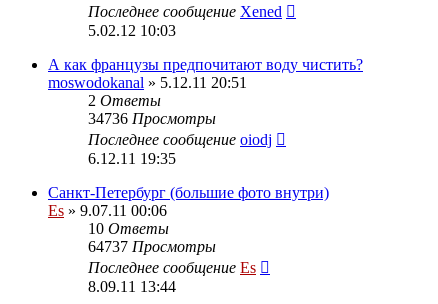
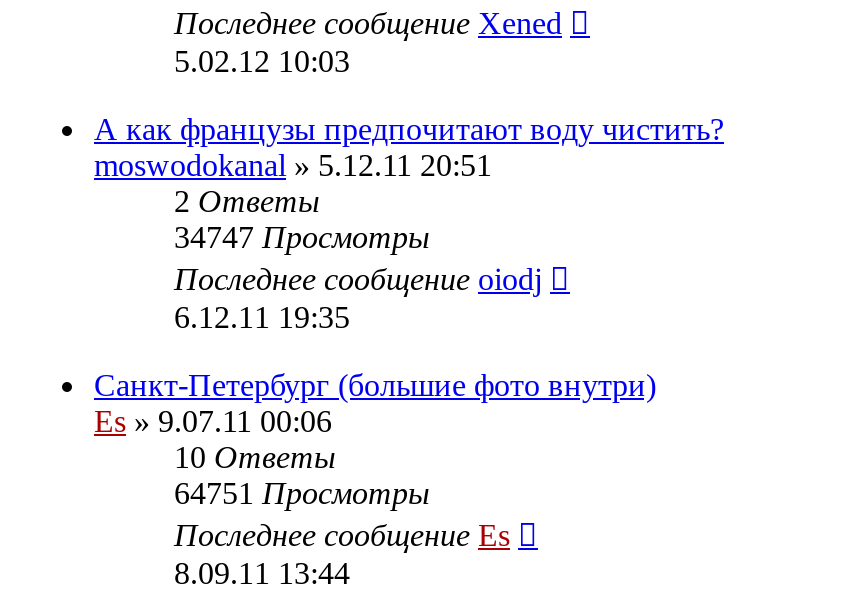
- 34736 Просмотры
+ 34747 Просмотры

- 64737 Просмотры
+ 64751 Просмотры
